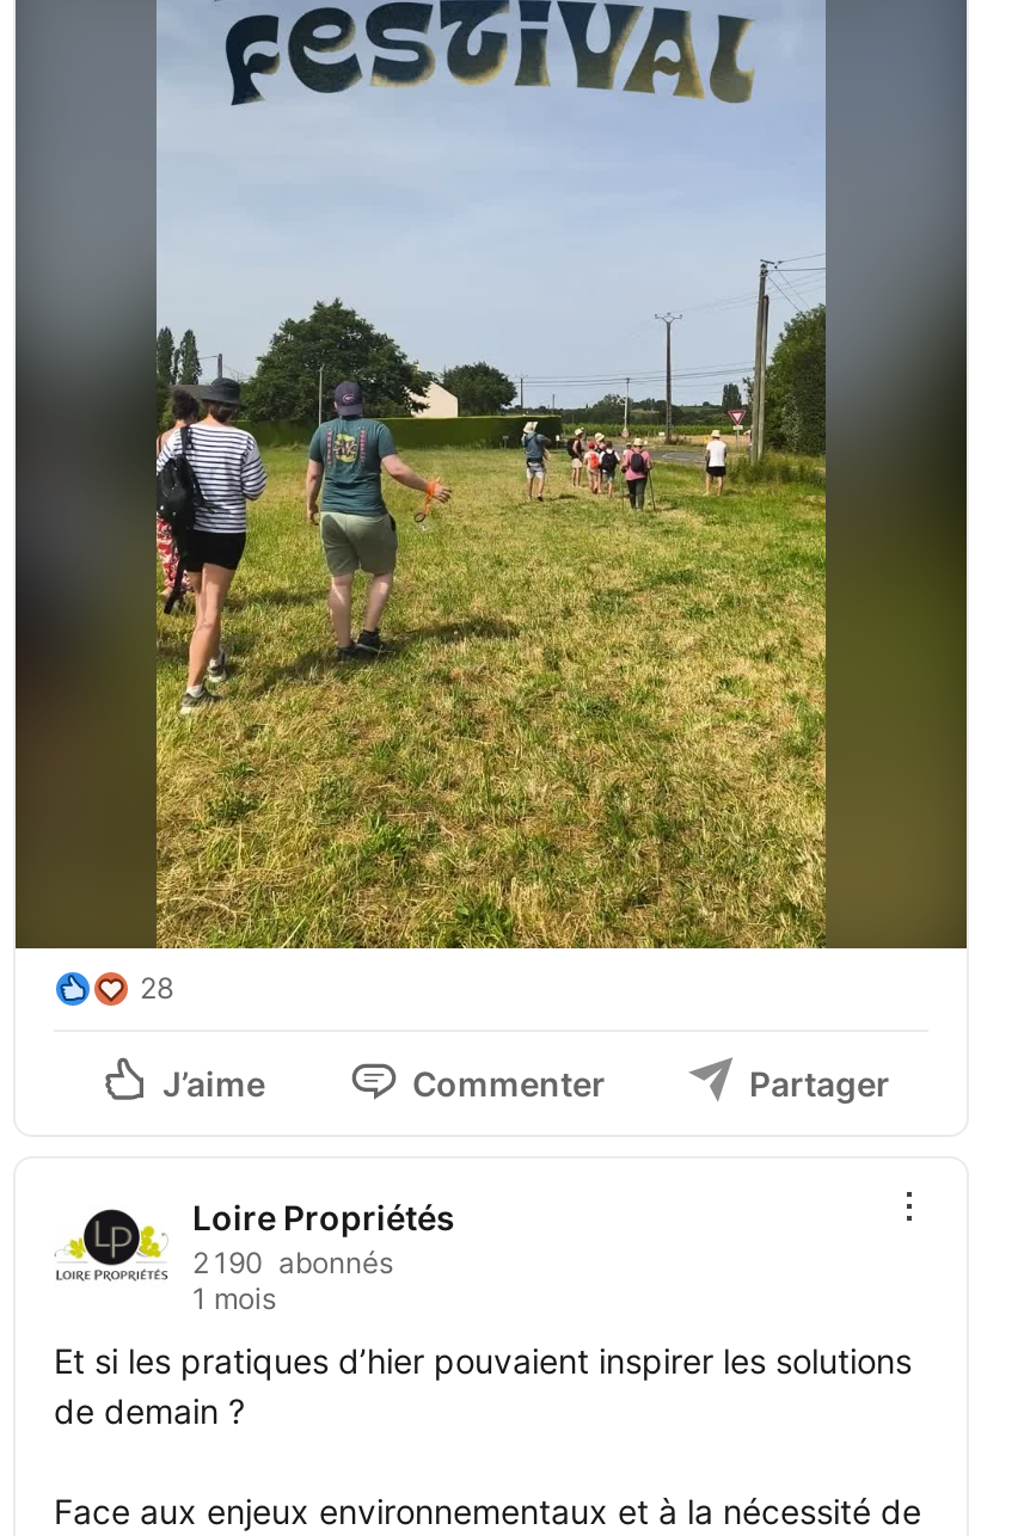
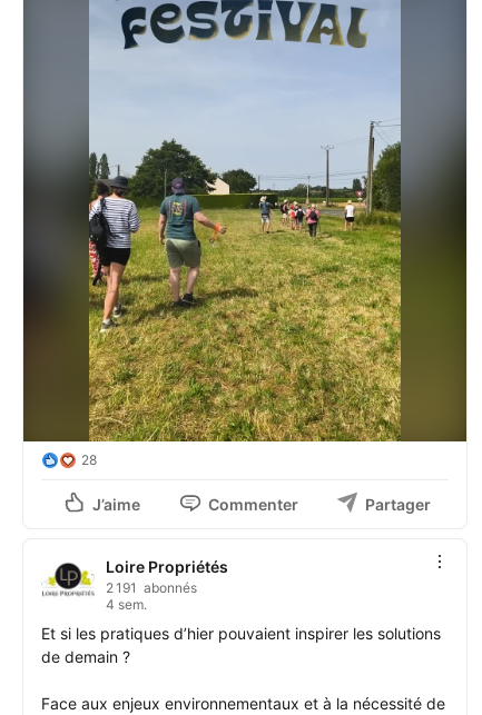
- 2 190 abonnés
- 1 mois
+ 2 191 abonnés
+ 4 sem.
